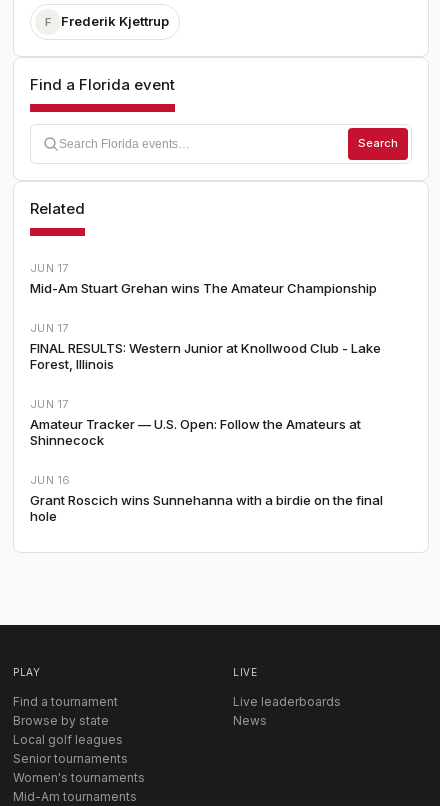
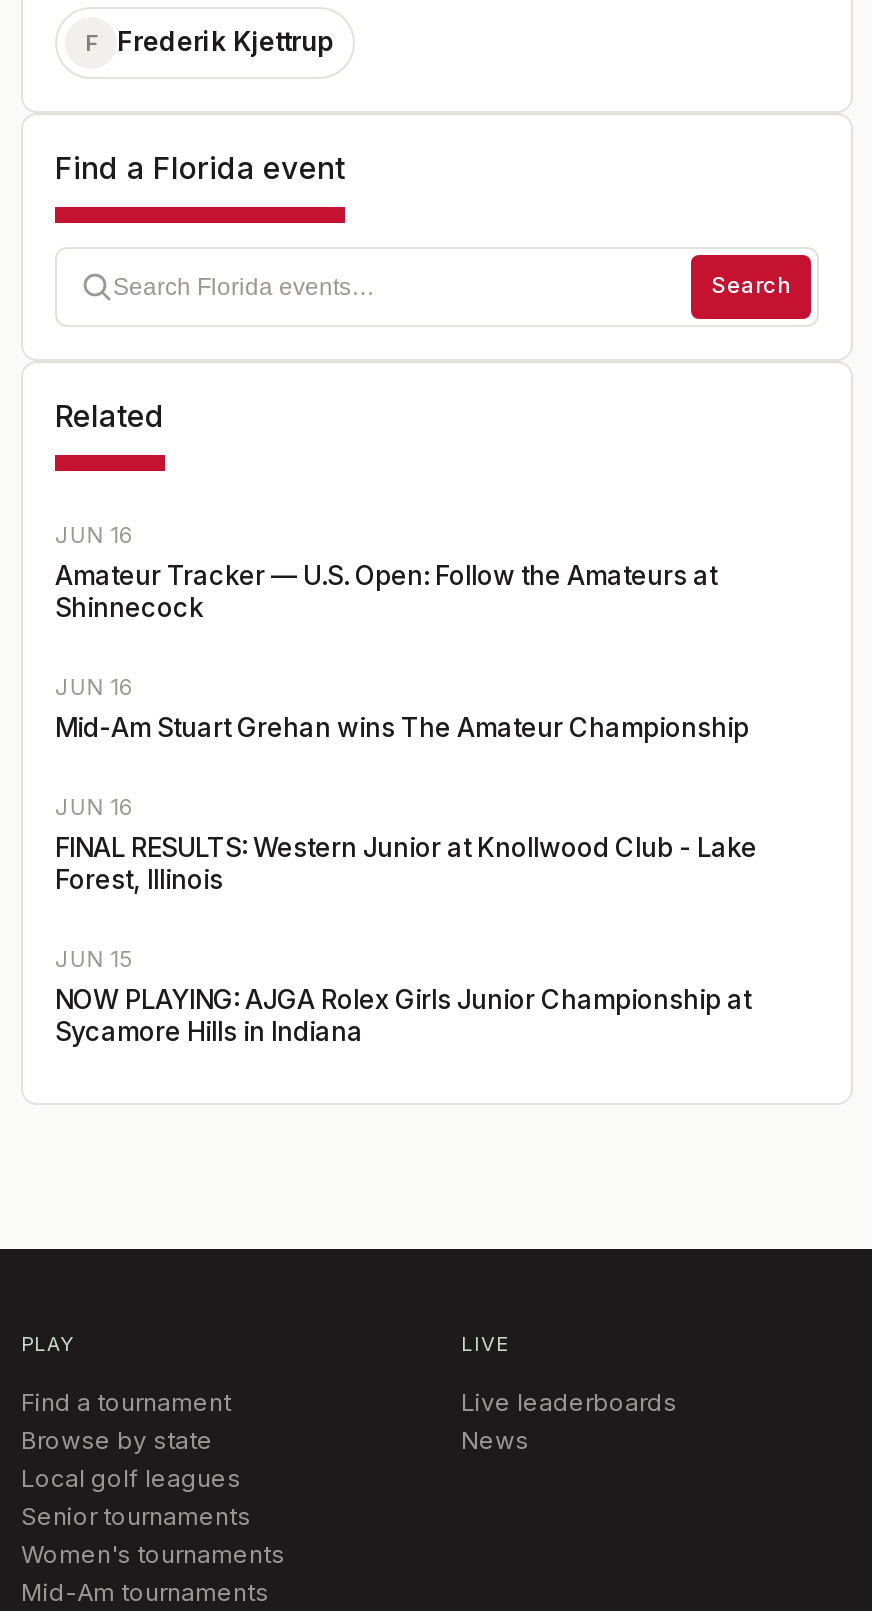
- JUN 17
- JUN 17
- JUN 17
+ JUN 16

moved down: Mid-Am Stuart Grehan wins The Amateur Championship

moved down: FINAL RESULTS: Western Junior at Knollwood Club - Lake | Forest, Illinois

moved up: Amateur Tracker — U.S. Open: Follow the Amateurs at | Shinnecock | JUN 16

- Grant Roscich wins Sunnehanna with a birdie on the final
- hole
+ JUN 16
+ JUN 15
+ NOW PLAYING: AJGA Rolex Girls Junior Championship at
+ Sycamore Hills in Indiana
